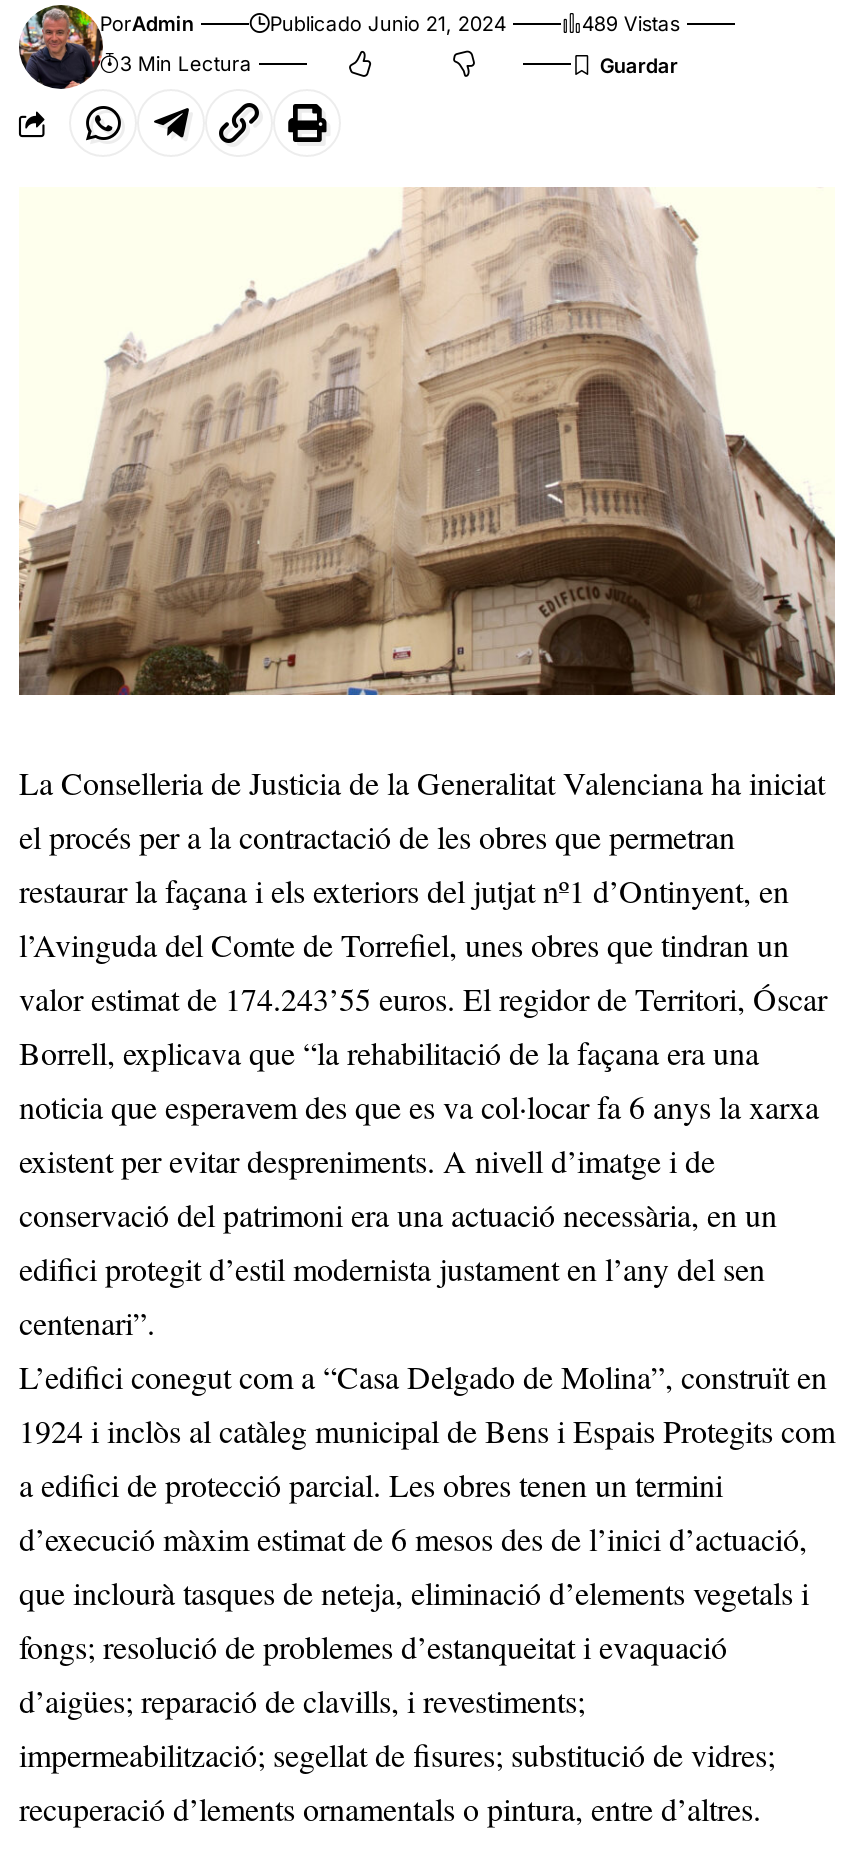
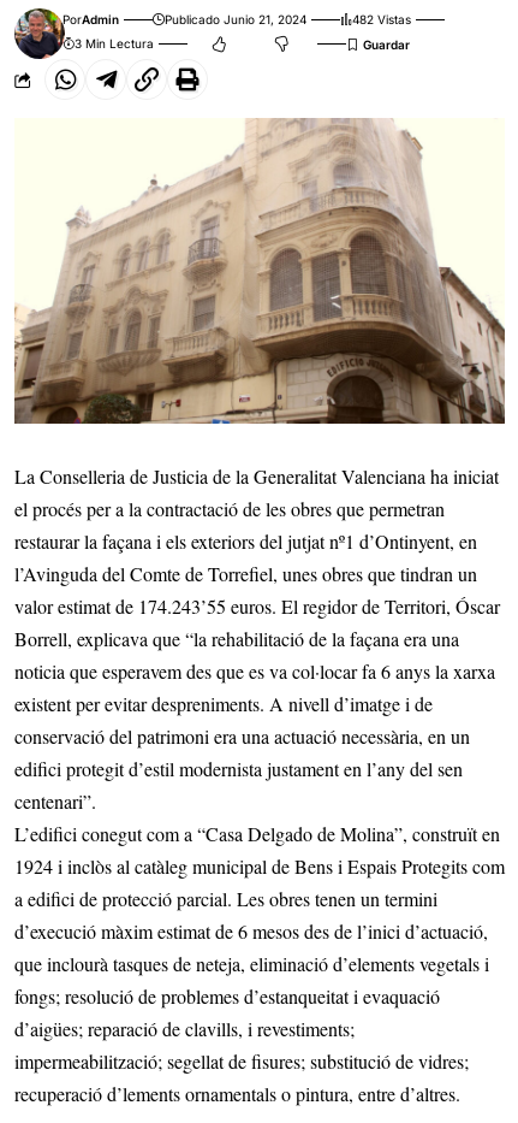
- 489 Vistas
+ 482 Vistas
